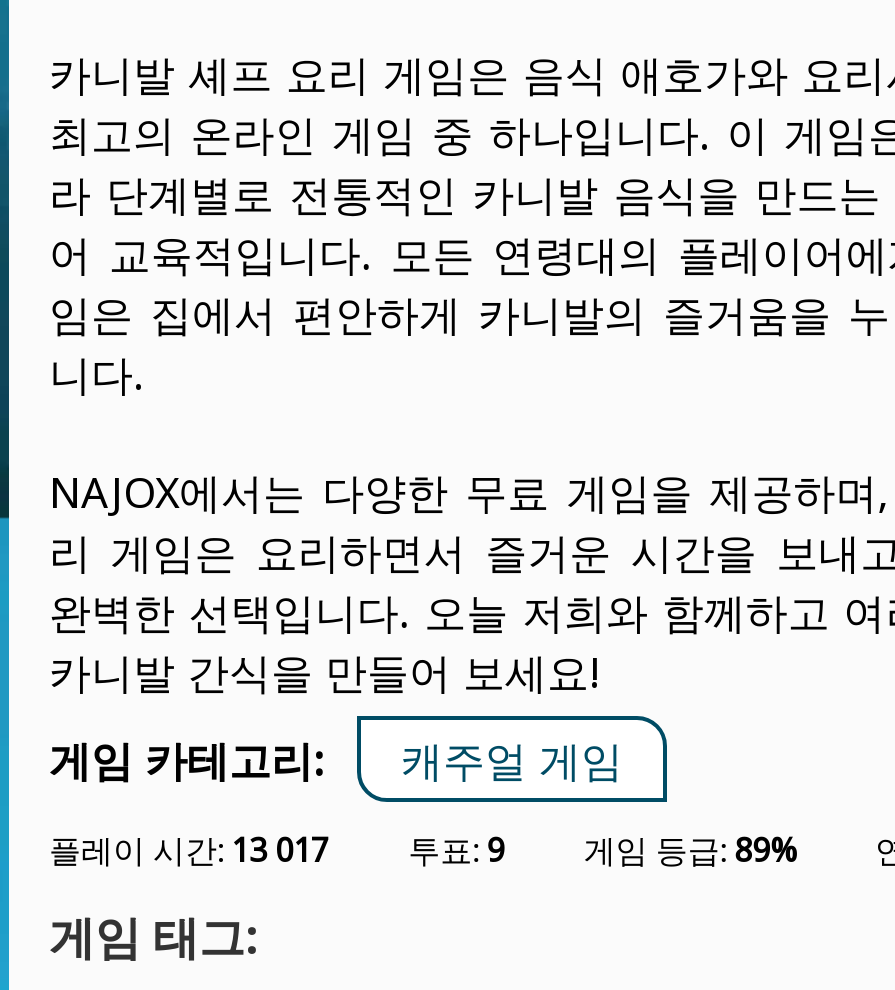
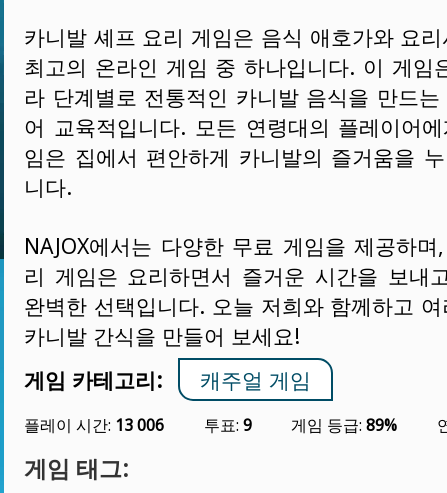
- 플레이 시간: 13 017
+ 플레이 시간: 13 006
